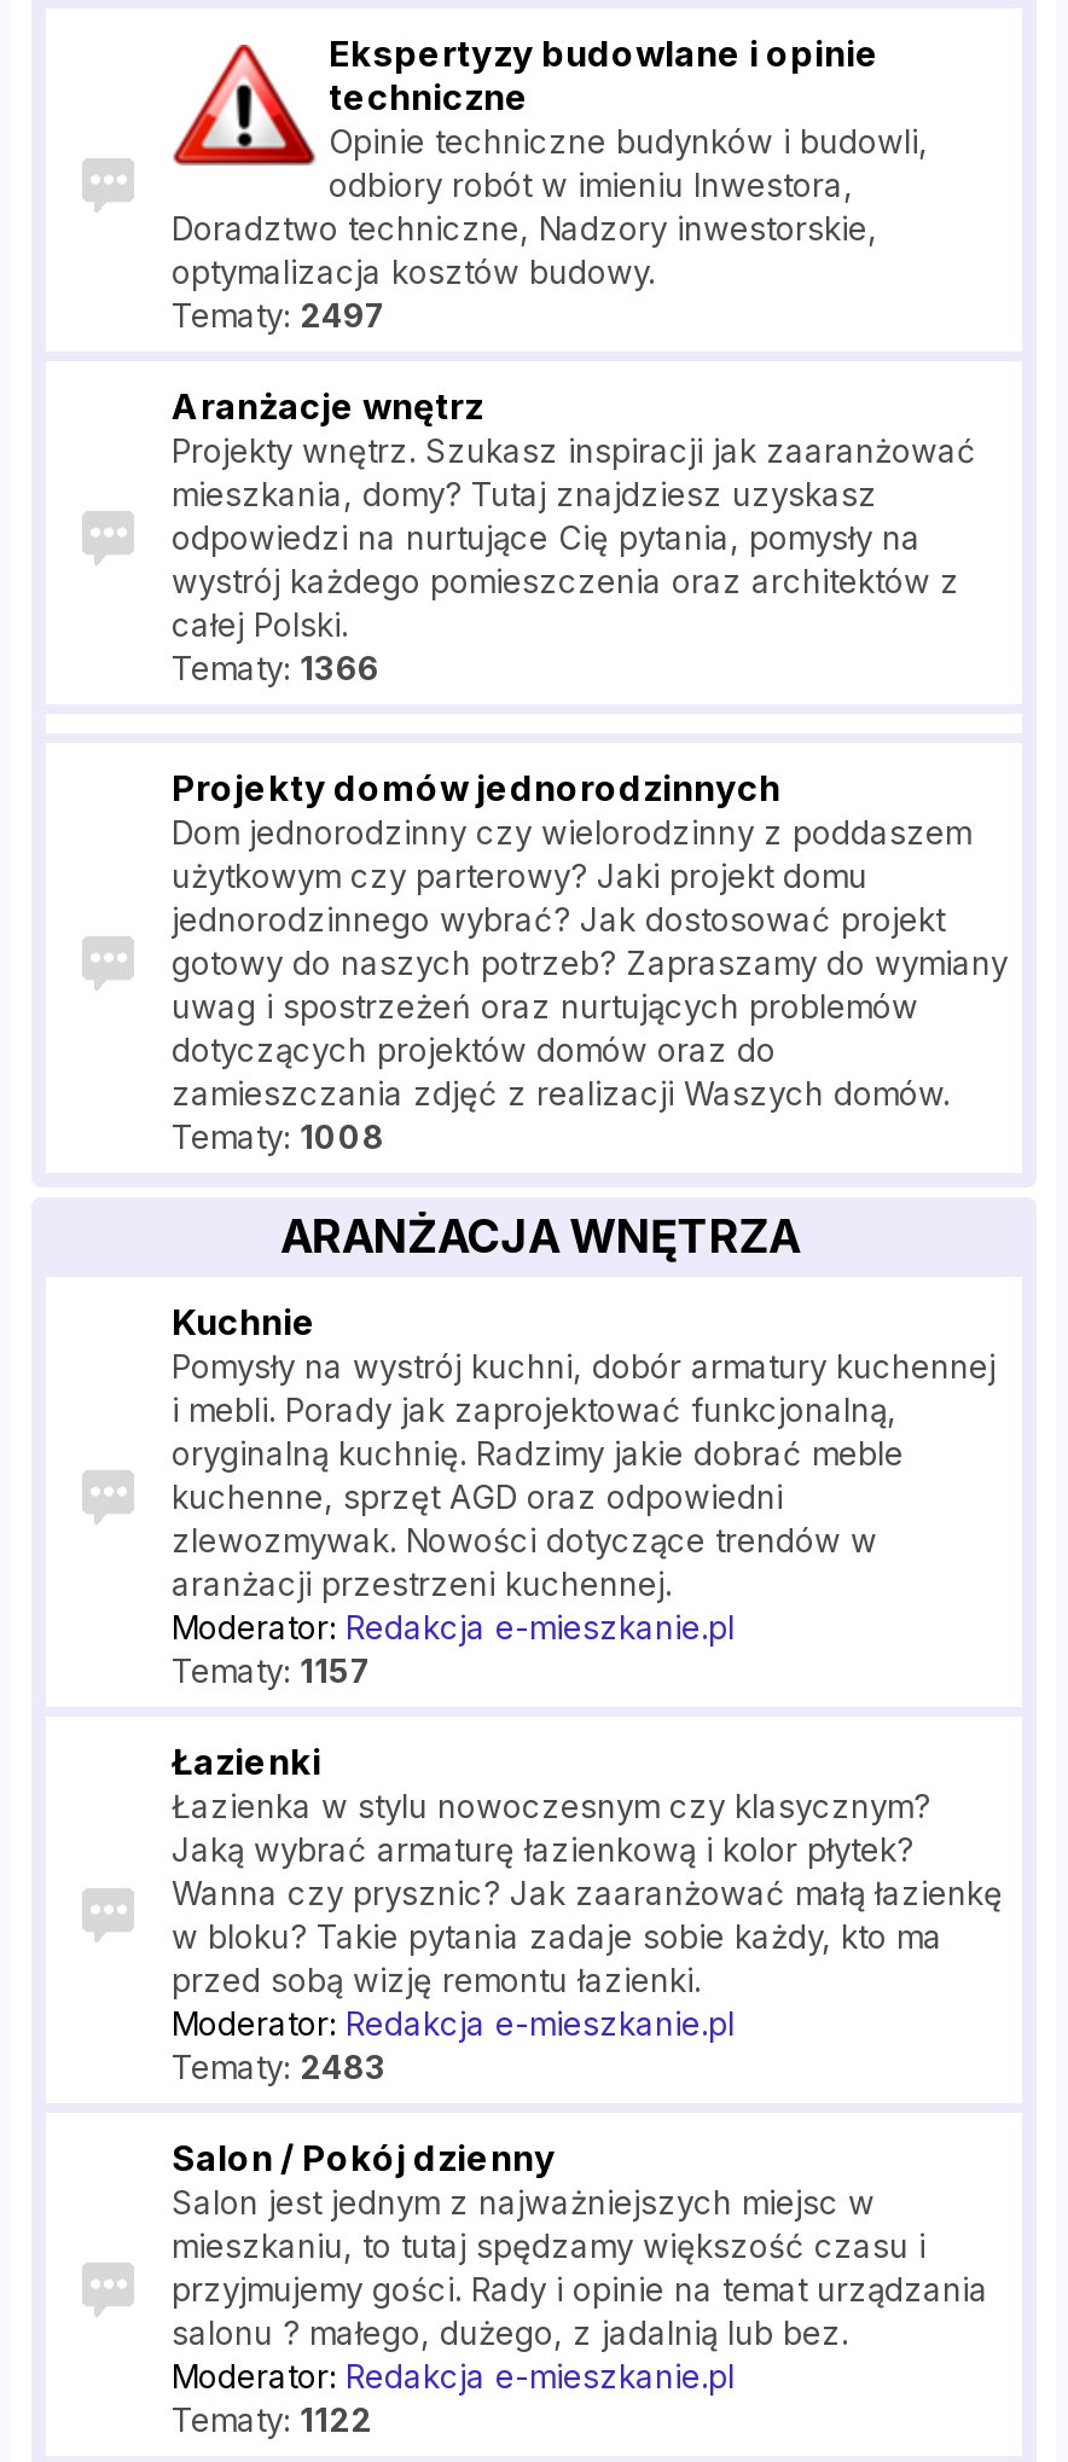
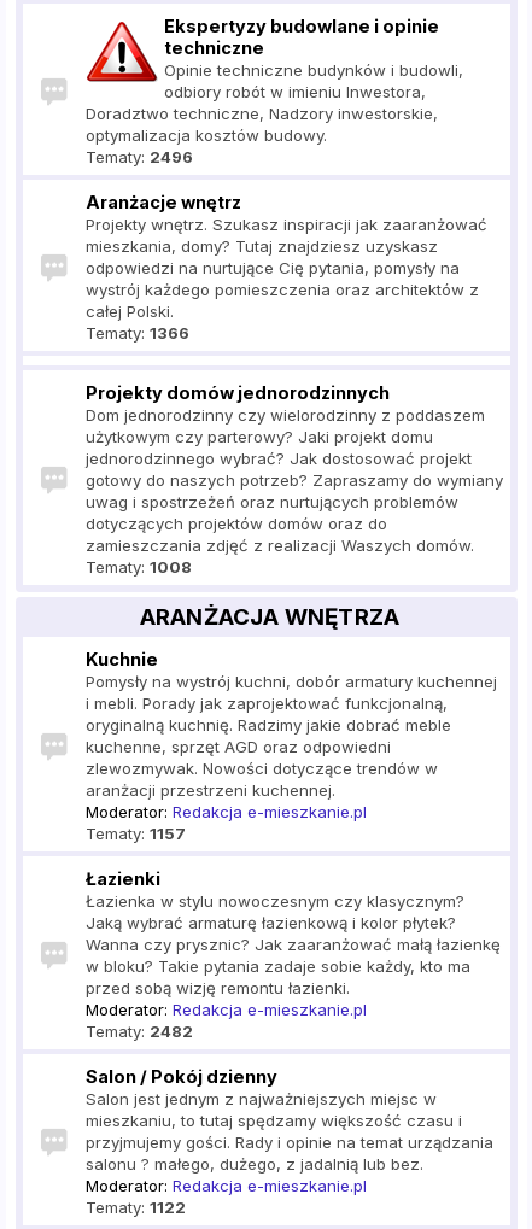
- Tematy: 2497
+ Tematy: 2496

- Tematy: 2483
+ Tematy: 2482
